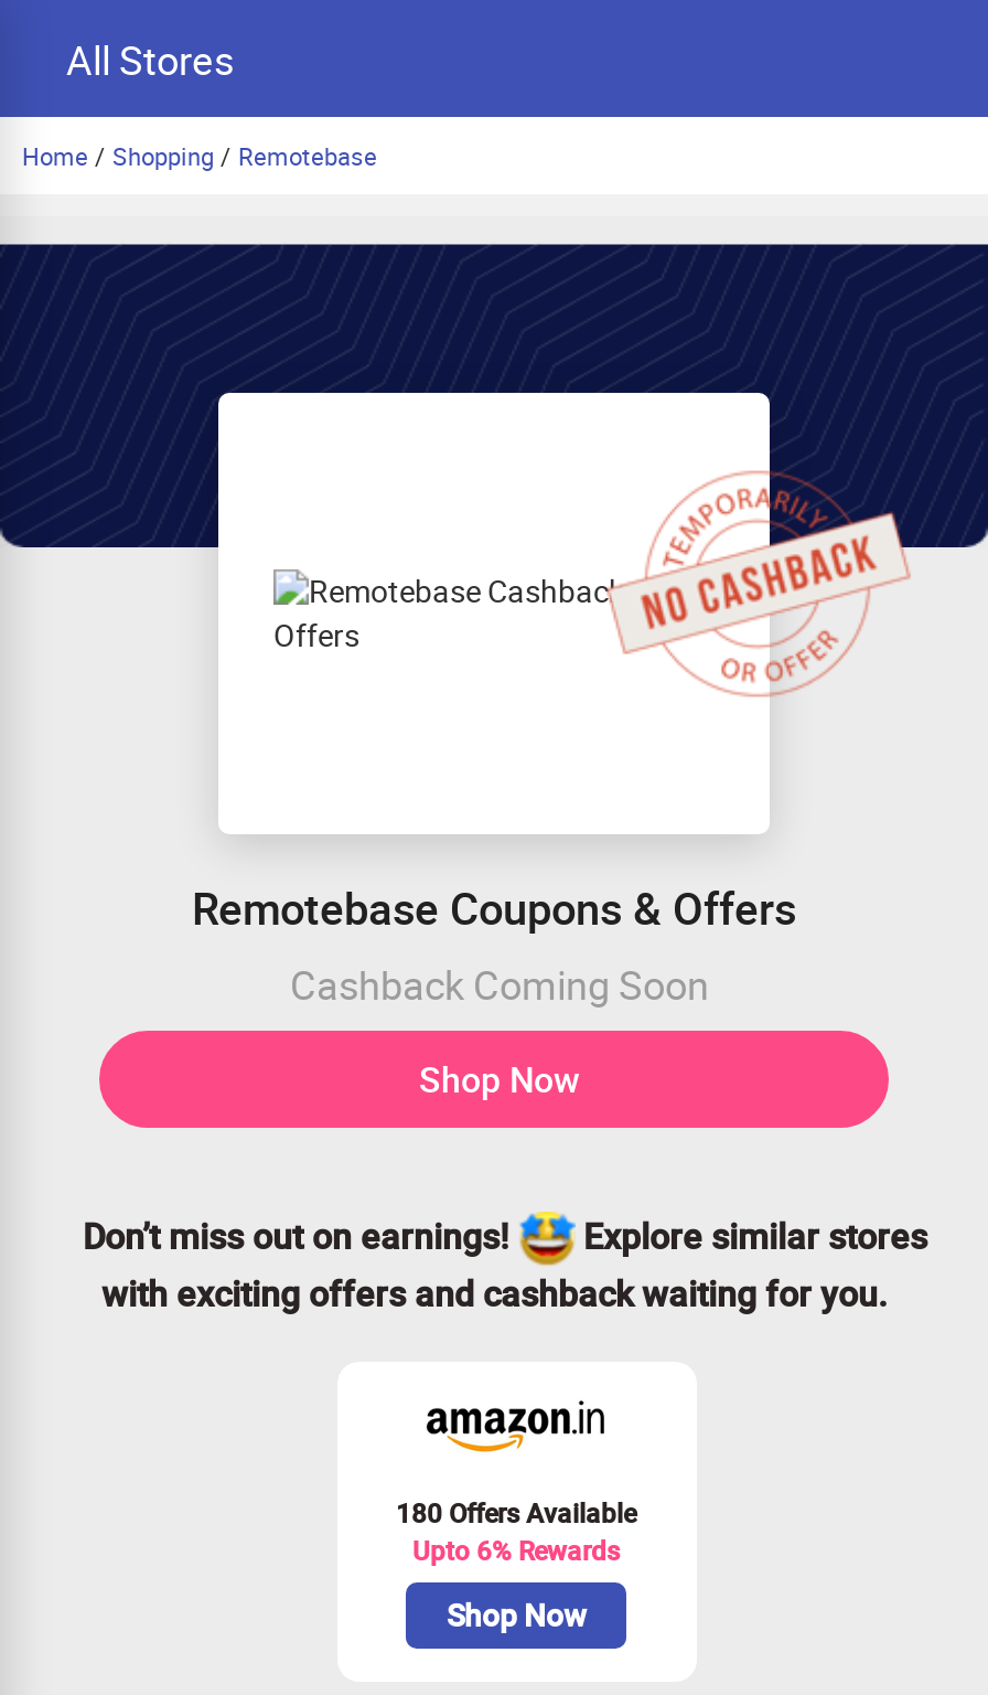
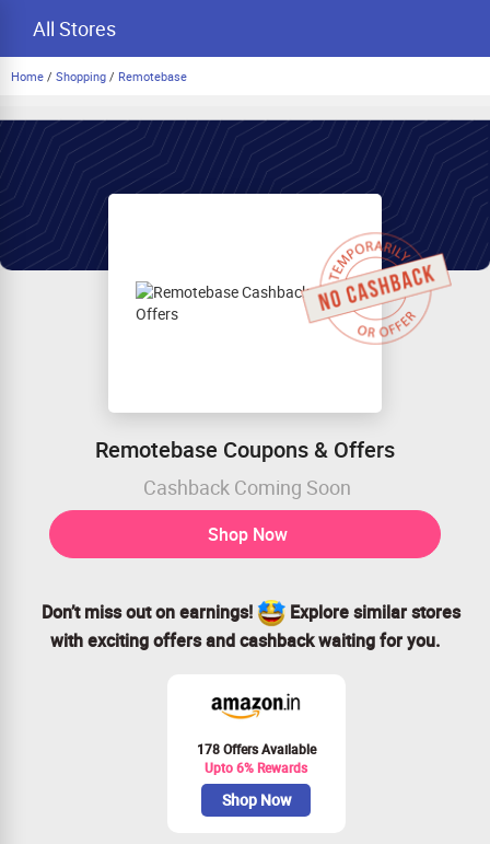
- 180 Offers Available
+ 178 Offers Available
